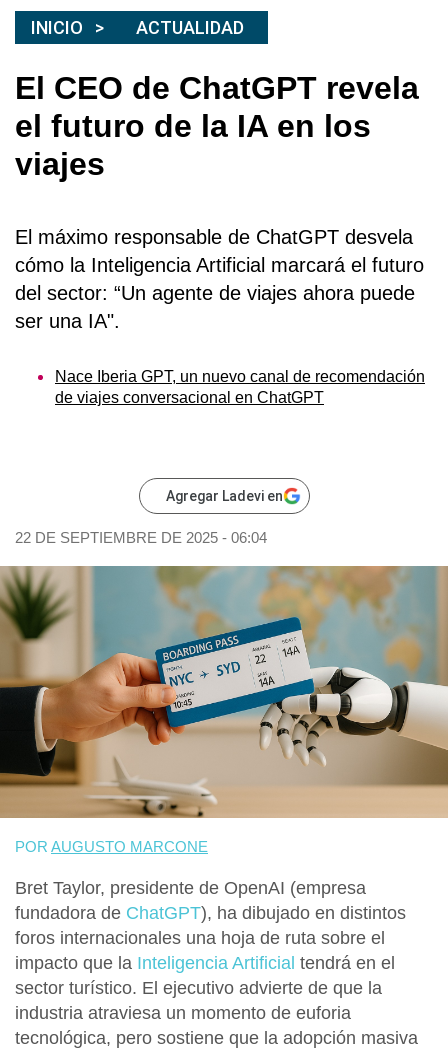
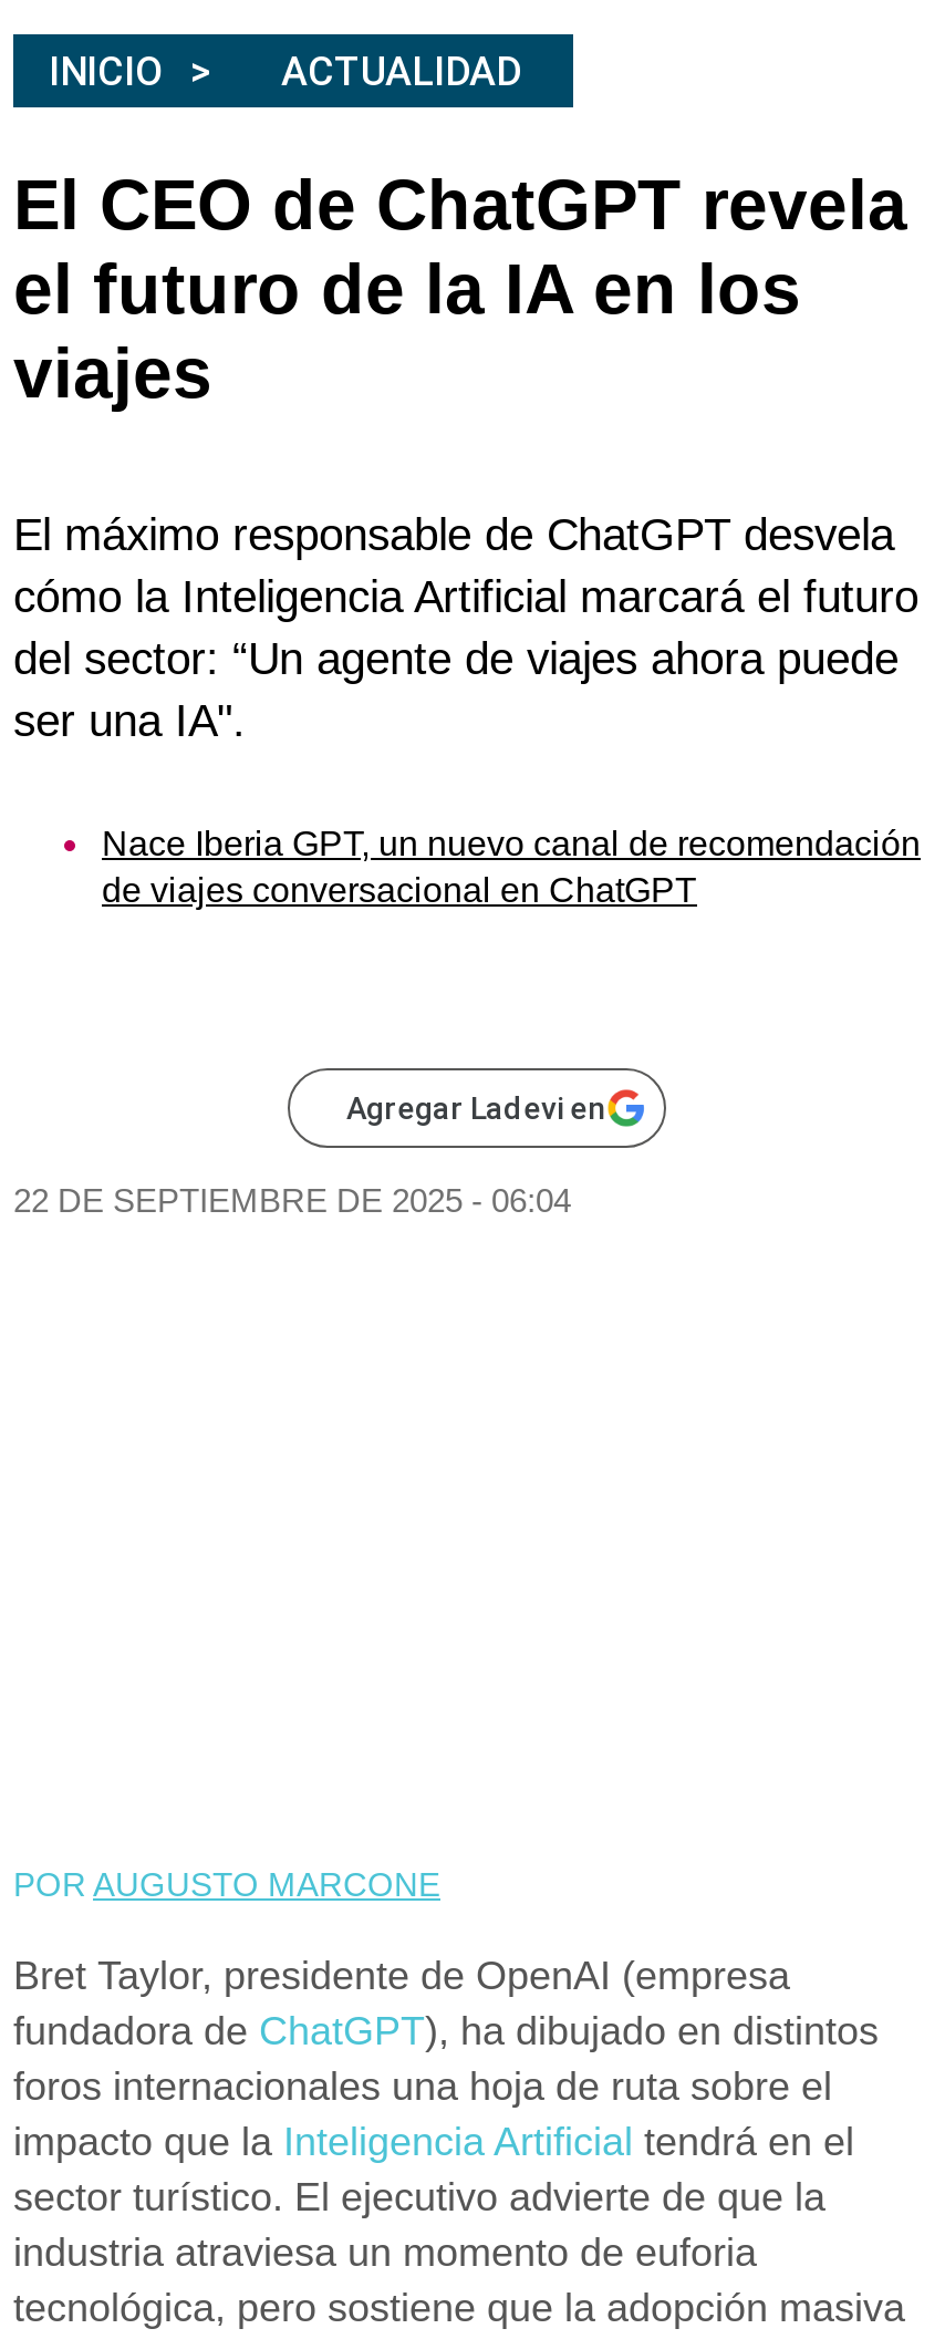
- [image]
